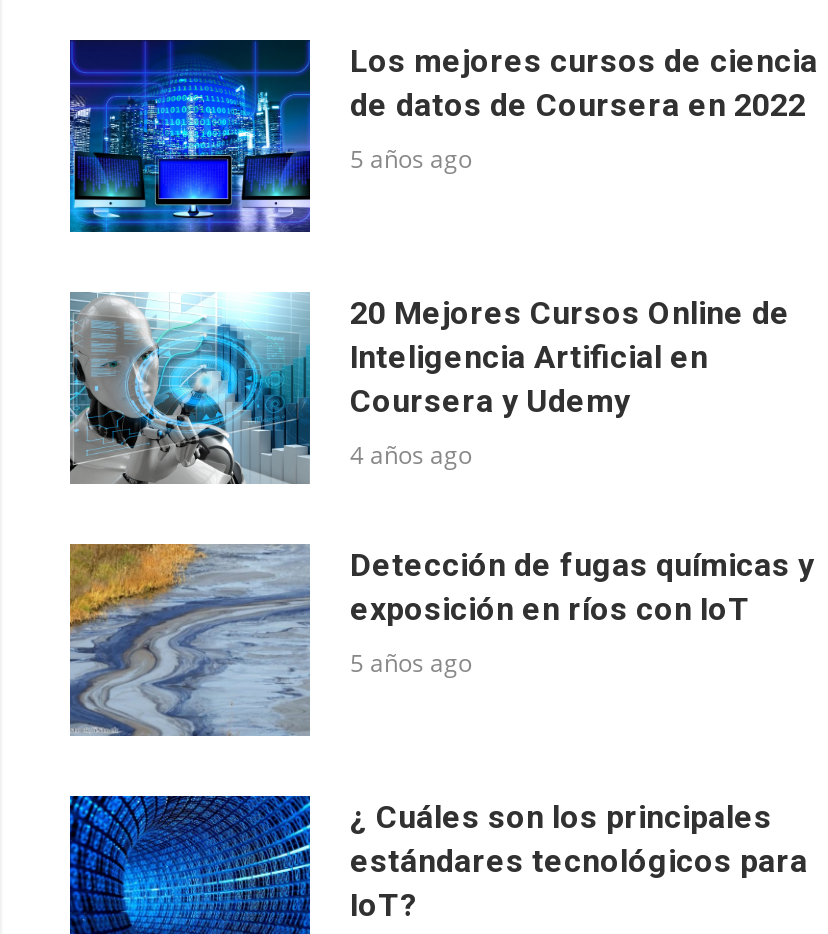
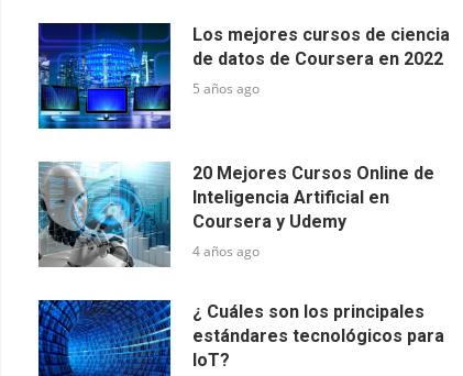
- [image]
- Detección de fugas químicas y
- exposición en ríos con IoT
- 5 años ago
